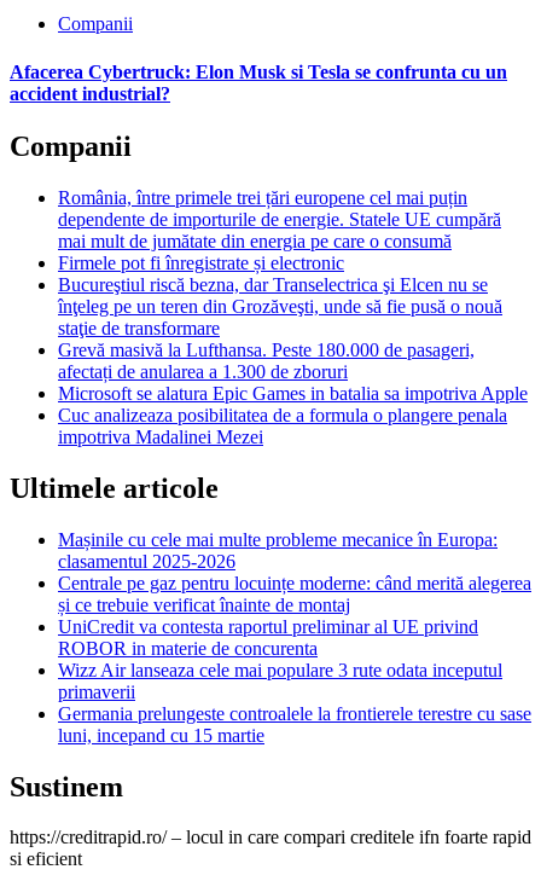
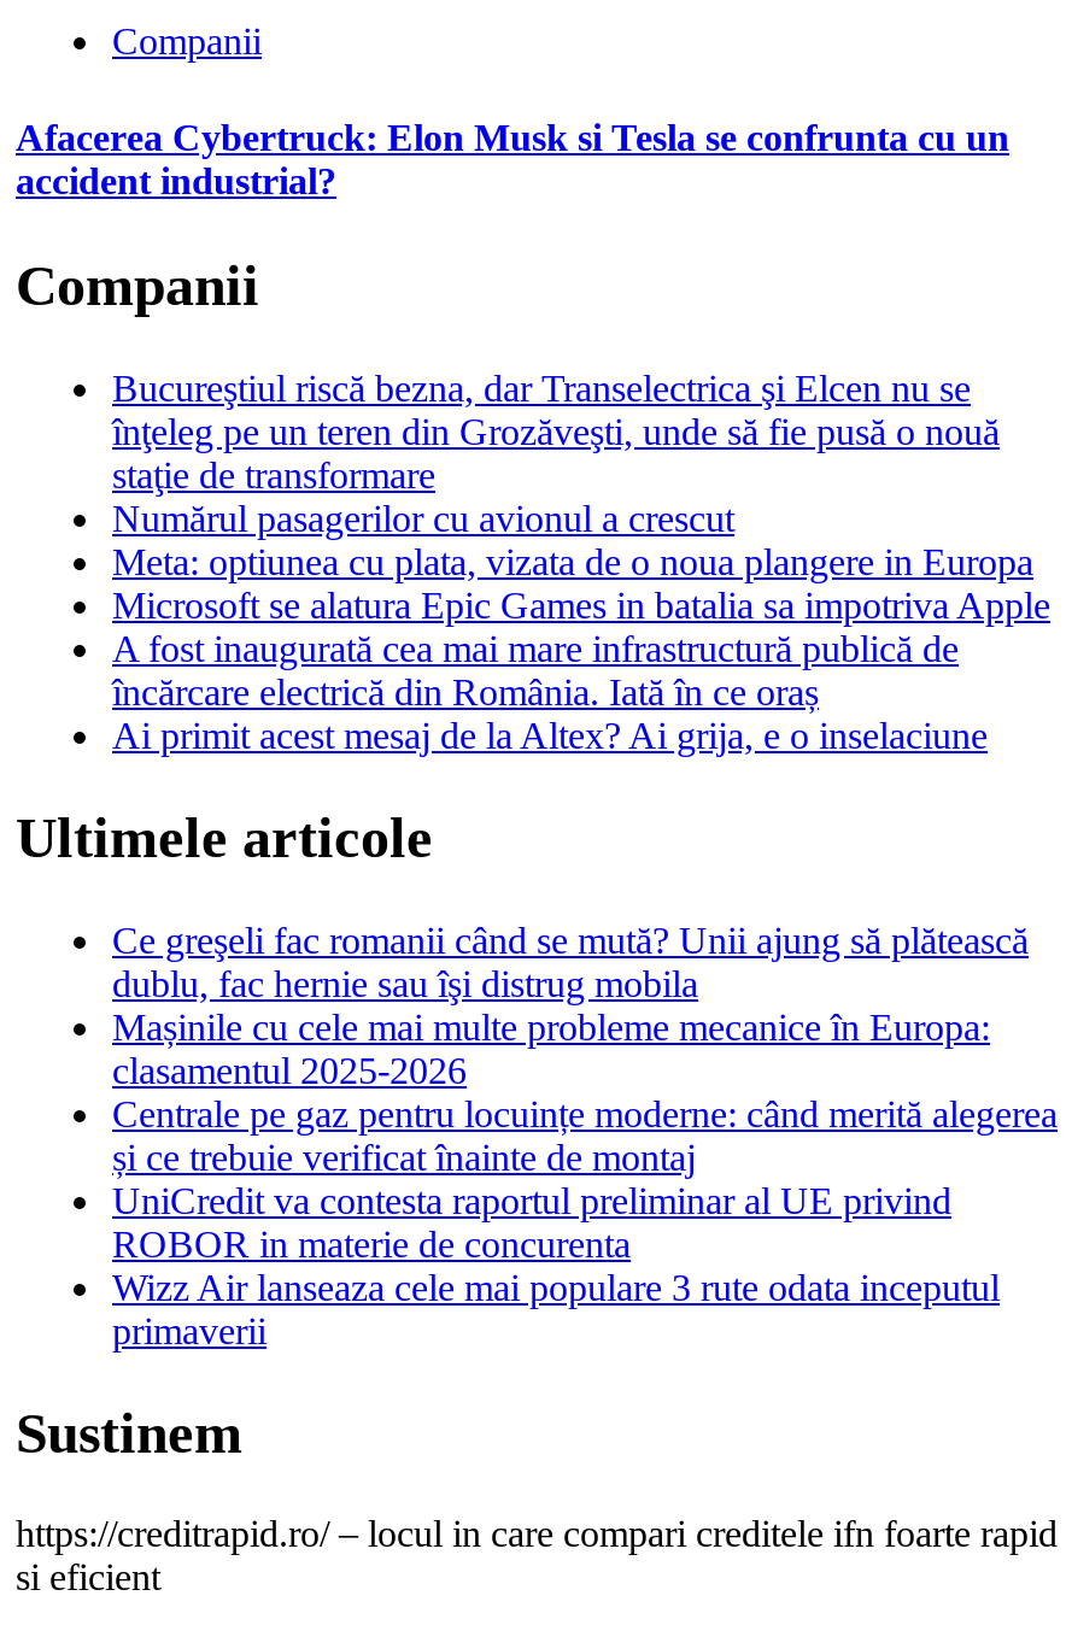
- România, între primele trei țări europene cel mai puțin
- dependente de importurile de energie. Statele UE cumpără
- mai mult de jumătate din energia pe care o consumă
- Firmele pot fi înregistrate și electronic

moved up: Bucureştiul riscă bezna, dar Transelectrica şi Elcen nu se | înţeleg pe un teren din Grozăveşti, unde să fie pusă o nouă | staţie de transformare

- Grevă masivă la Lufthansa. Peste 180.000 de pasageri,
- afectați de anularea a 1.300 de zboruri
+ Numărul pasagerilor cu avionul a crescut
+ Meta: optiunea cu plata, vizata de o noua plangere in Europa

moved up: Microsoft se alatura Epic Games in batalia sa impotriva Apple

- Cuc analizeaza posibilitatea de a formula o plangere penala
- impotriva Madalinei Mezei
+ A fost inaugurată cea mai mare infrastructură publică de
+ încărcare electrică din România. Iată în ce oraș
+ Ai primit acest mesaj de la Altex? Ai grija, e o inselaciune

+ Ce greşeli fac romanii când se mută? Unii ajung să plătească
+ dublu, fac hernie sau îşi distrug mobila

- Germania prelungeste controalele la frontierele terestre cu sase
- luni, incepand cu 15 martie
